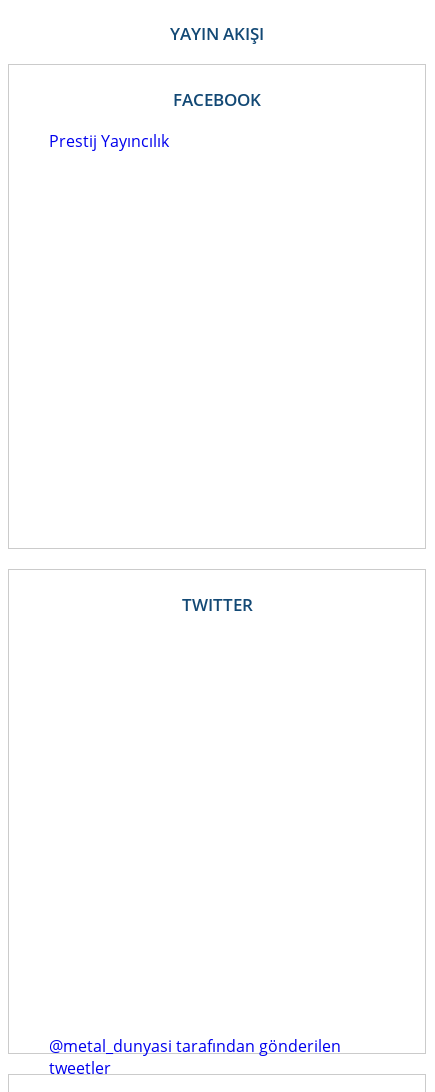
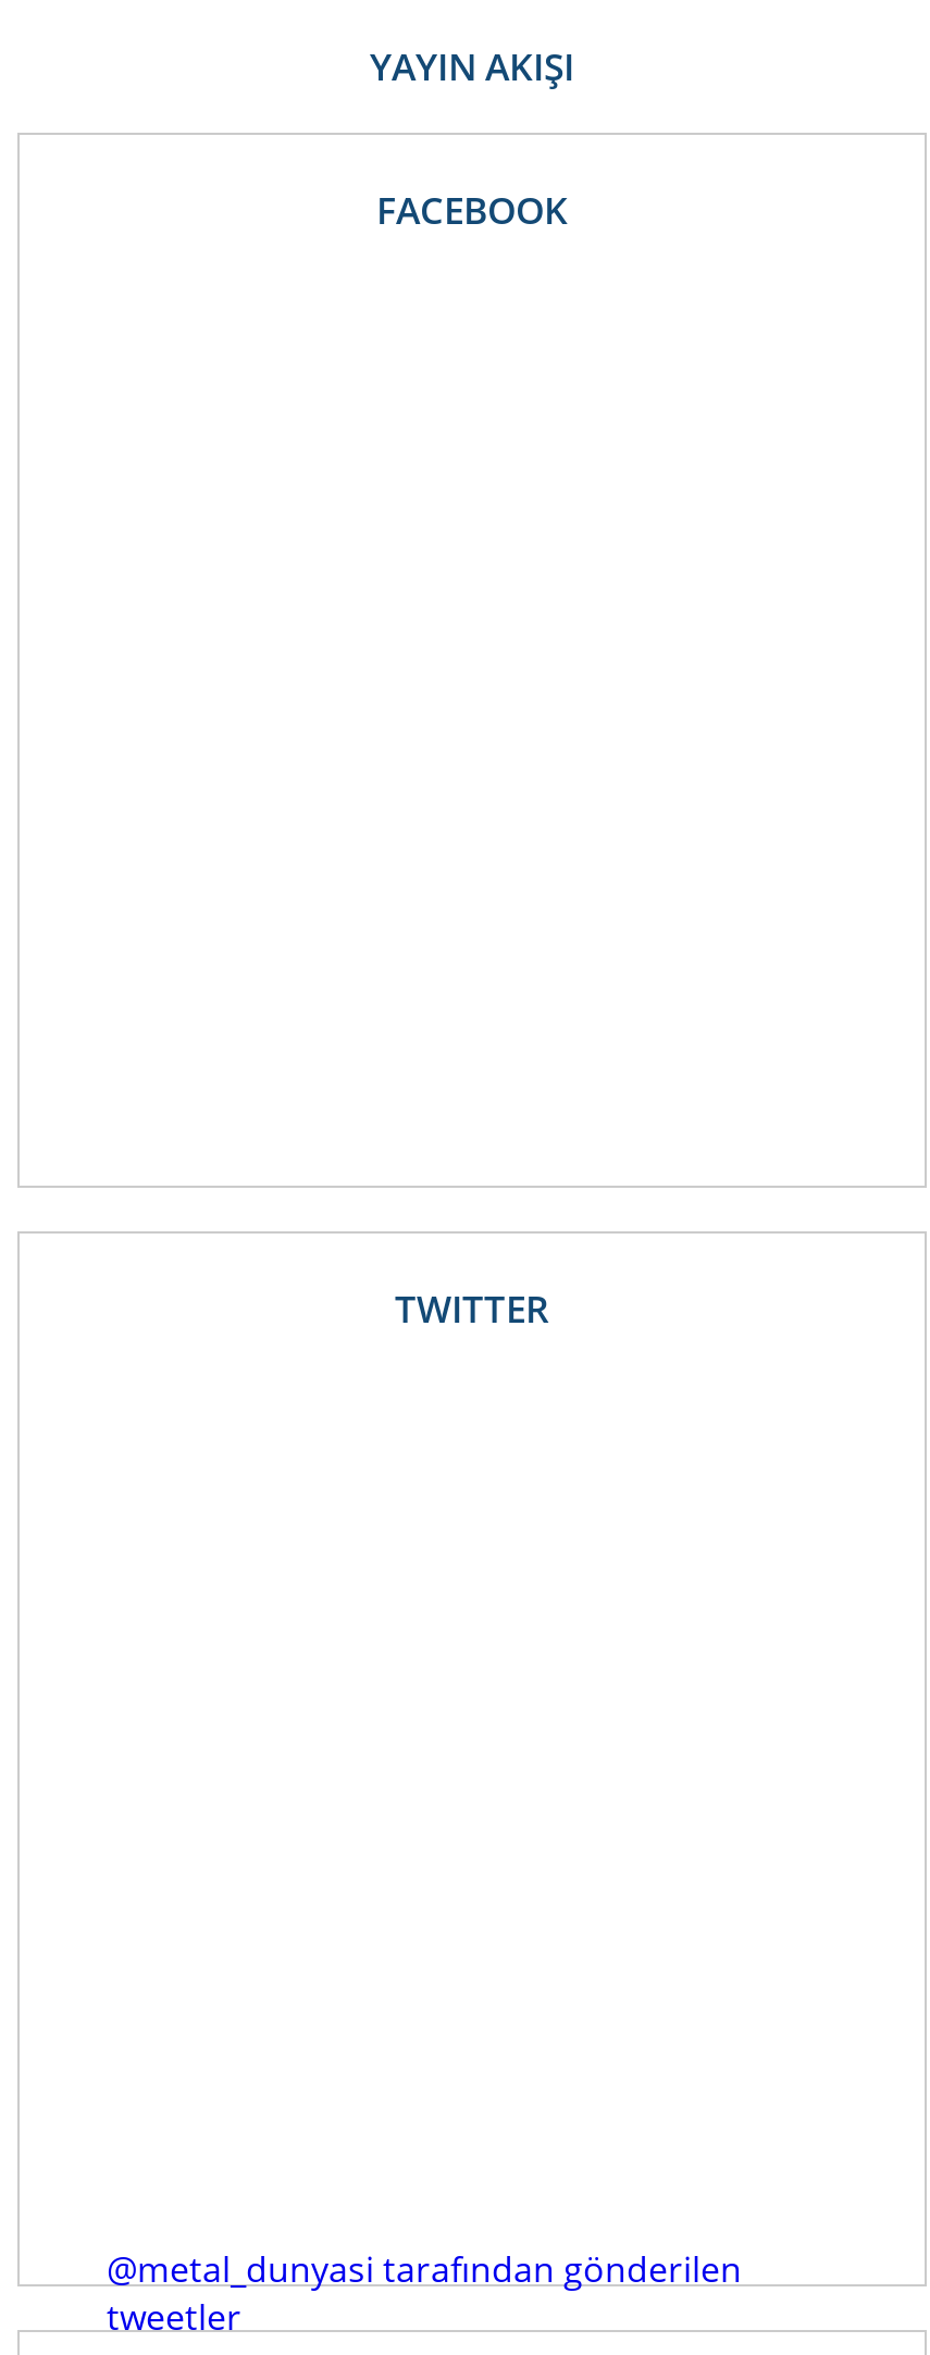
- Prestij Yayıncılık
